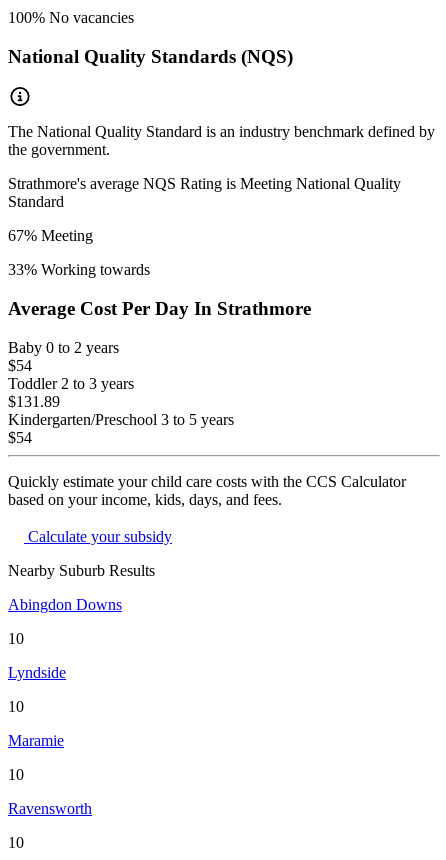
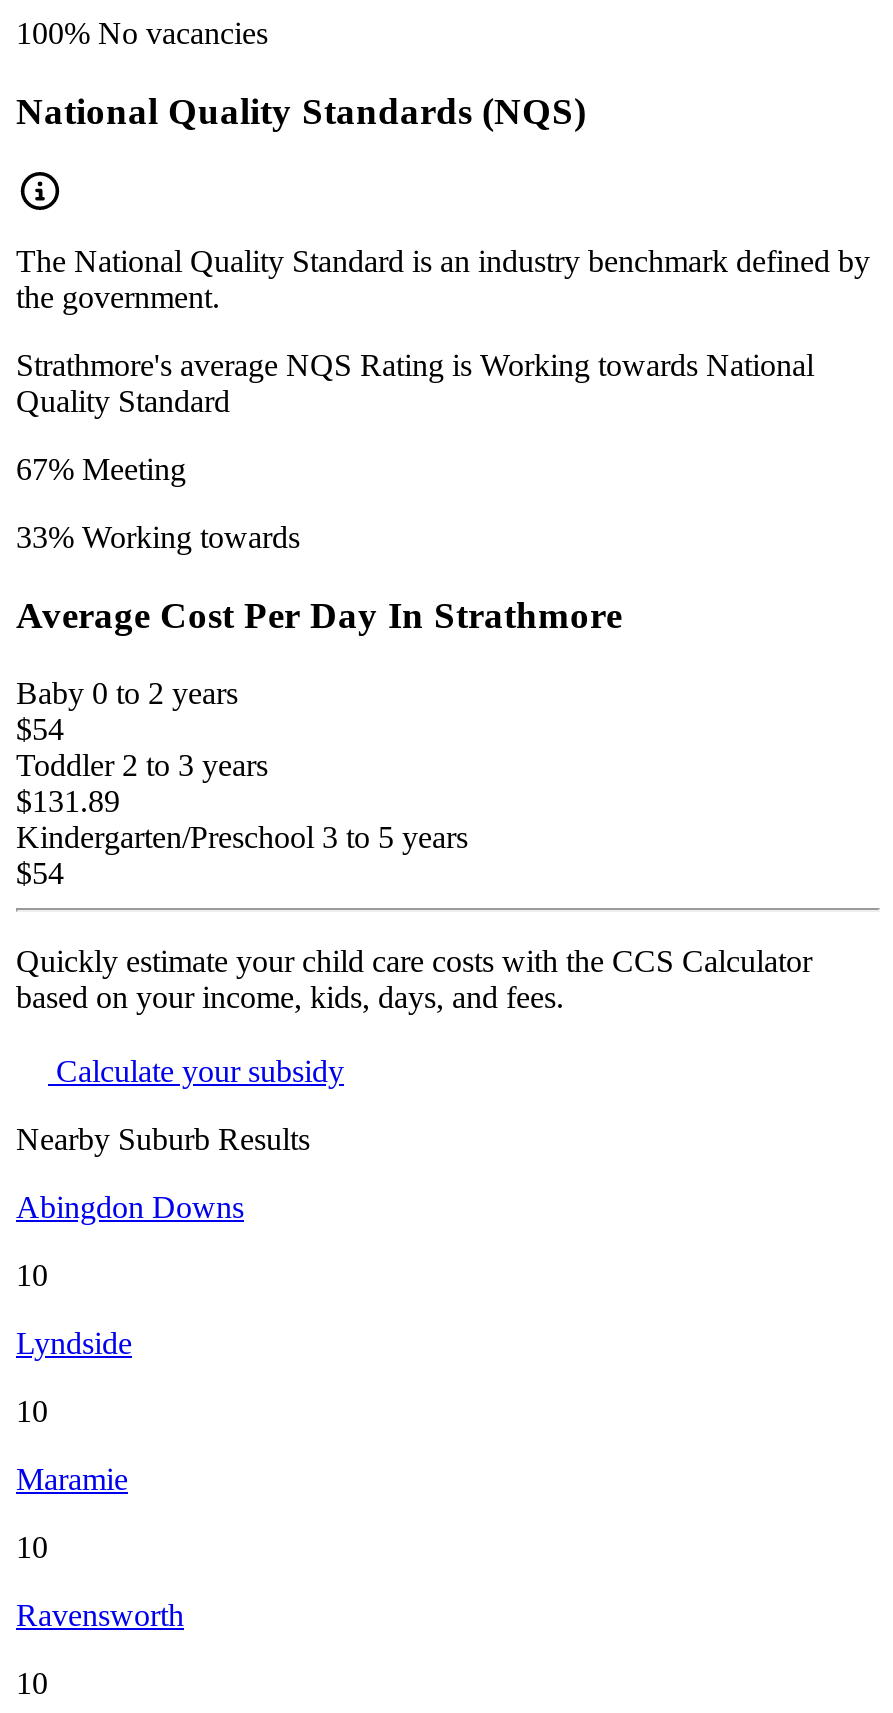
- Strathmore's average NQS Rating is Meeting National Quality
- Standard
+ Strathmore's average NQS Rating is Working towards National
+ Quality Standard
